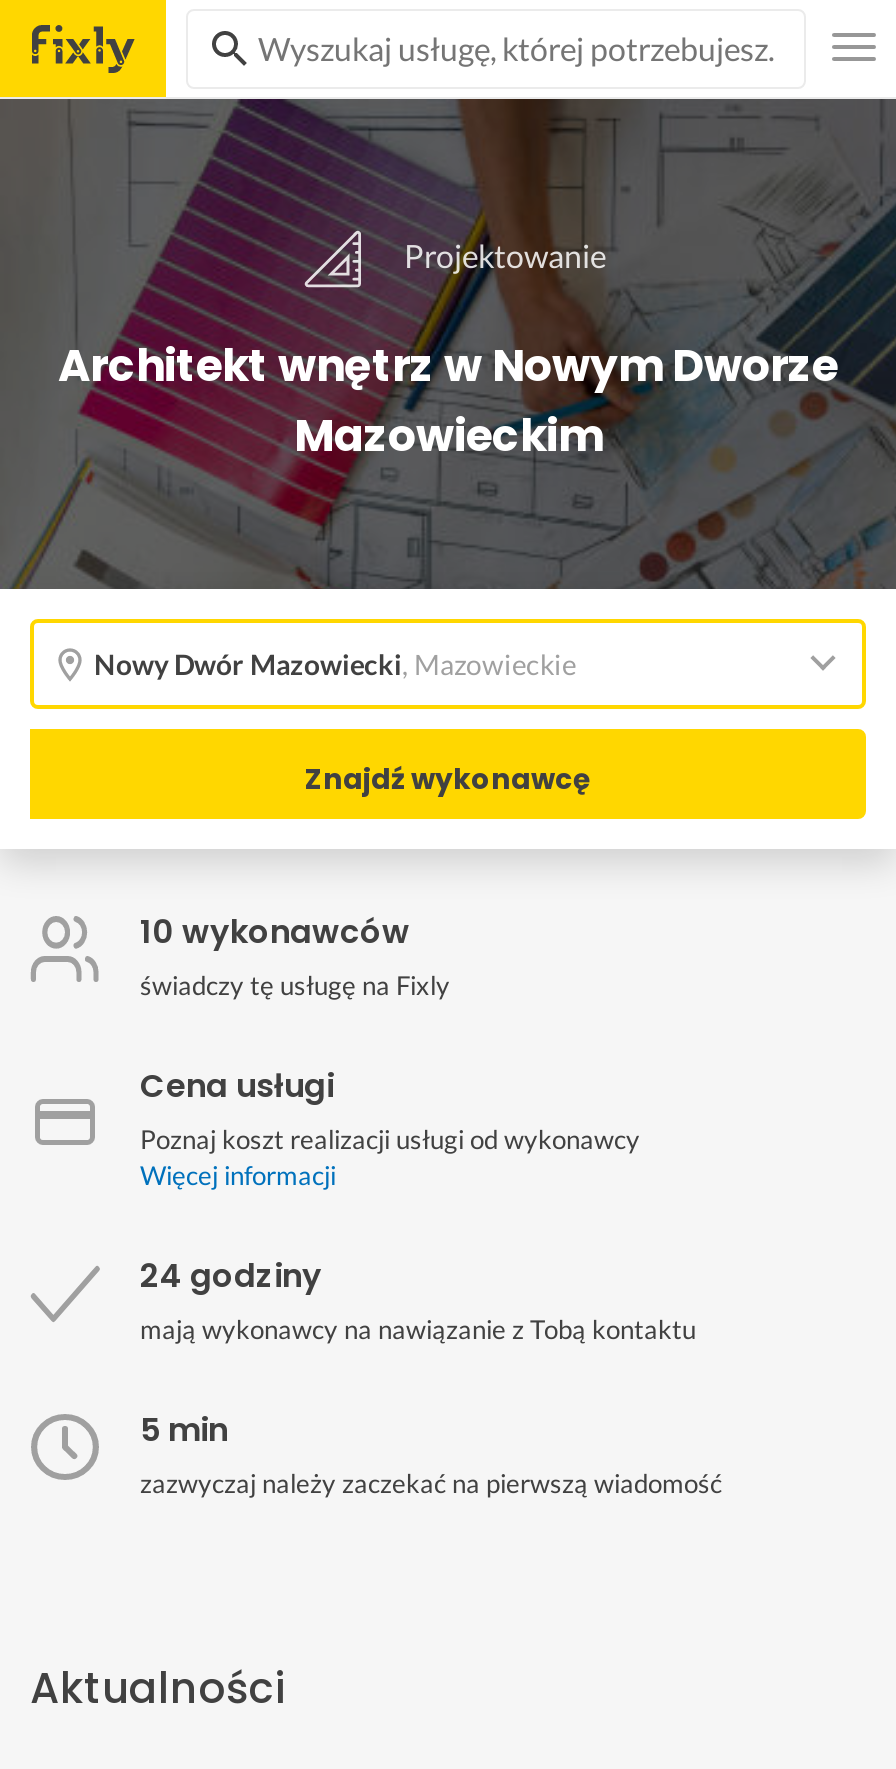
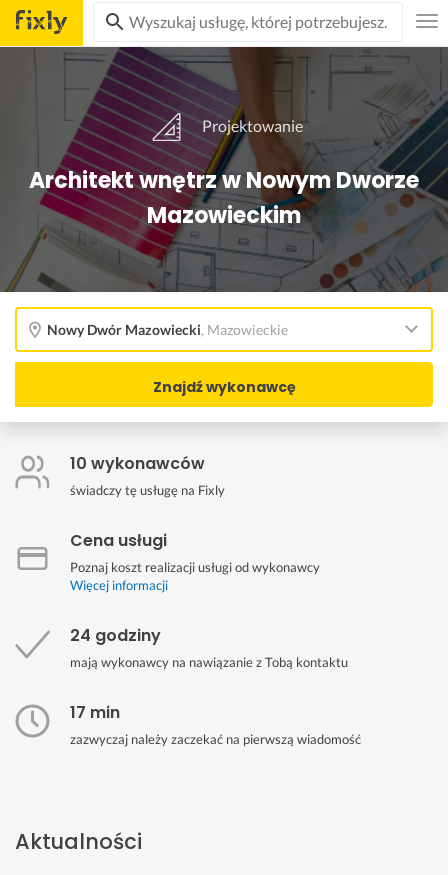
- 5 min
+ 17 min
